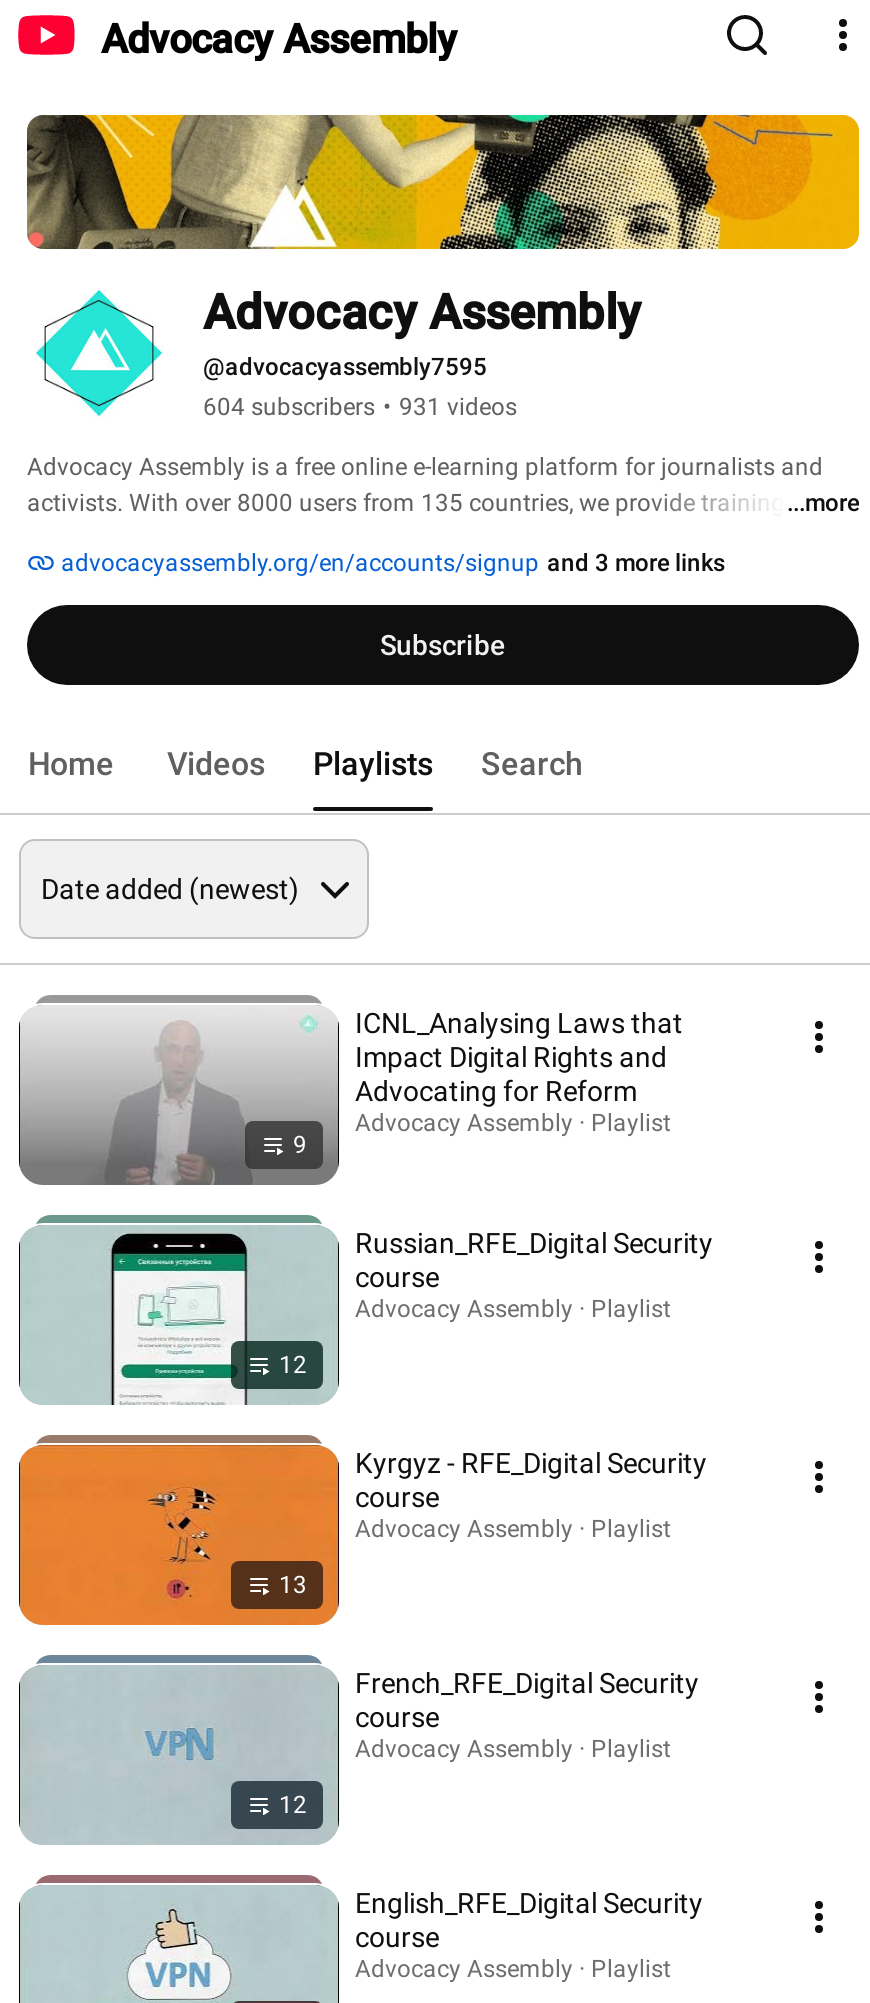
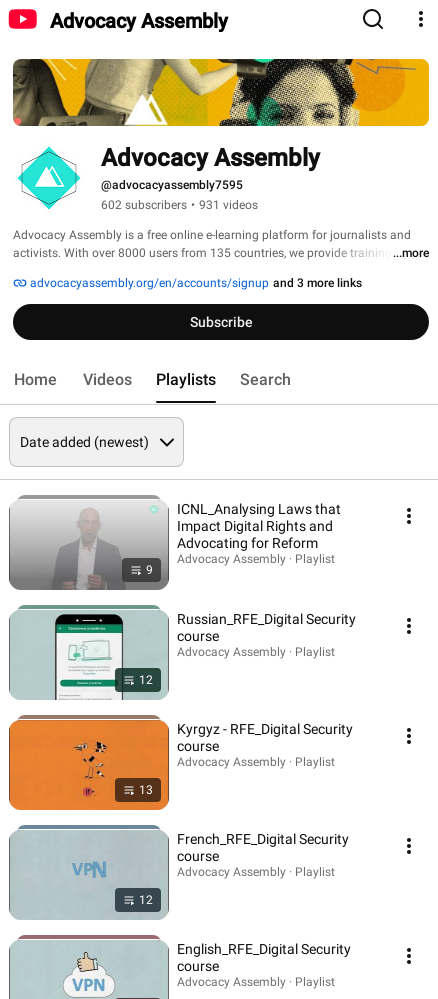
- 604 subscribers • 931 videos
+ 602 subscribers • 931 videos
